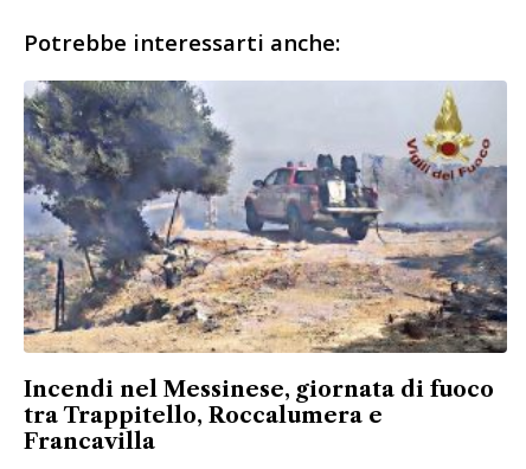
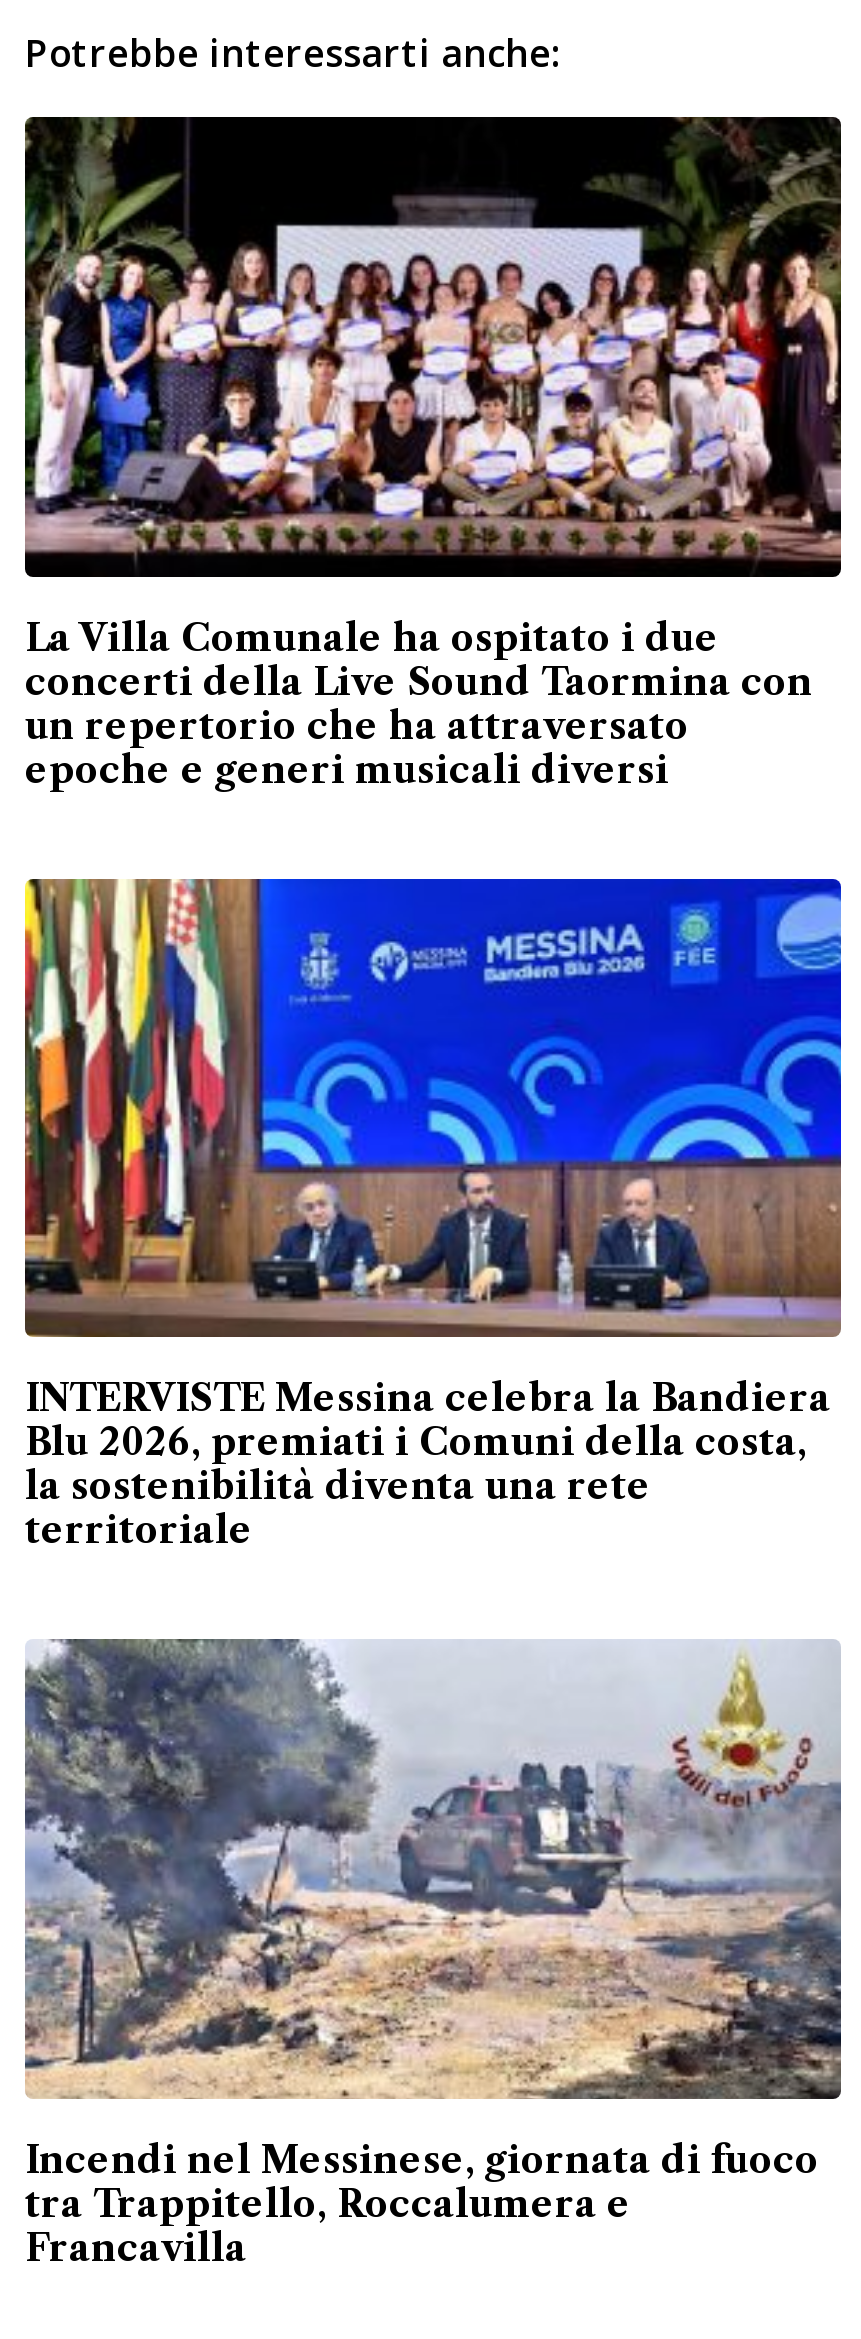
+ [image]
+ La Villa Comunale ha ospitato i due
+ concerti della Live Sound Taormina con
+ un repertorio che ha attraversato
+ epoche e generi musicali diversi

+ [image]
+ INTERVISTE Messina celebra la Bandiera
+ Blu 2026, premiati i Comuni della costa,
+ la sostenibilità diventa una rete
+ territoriale
